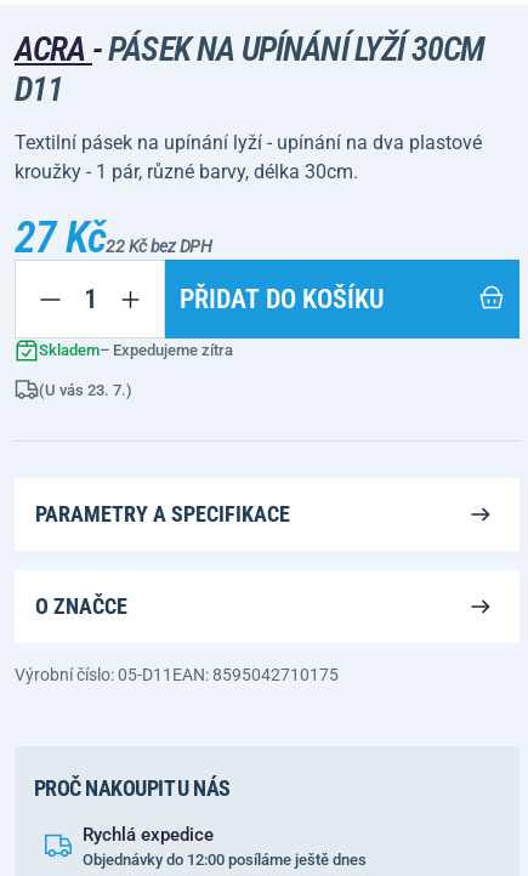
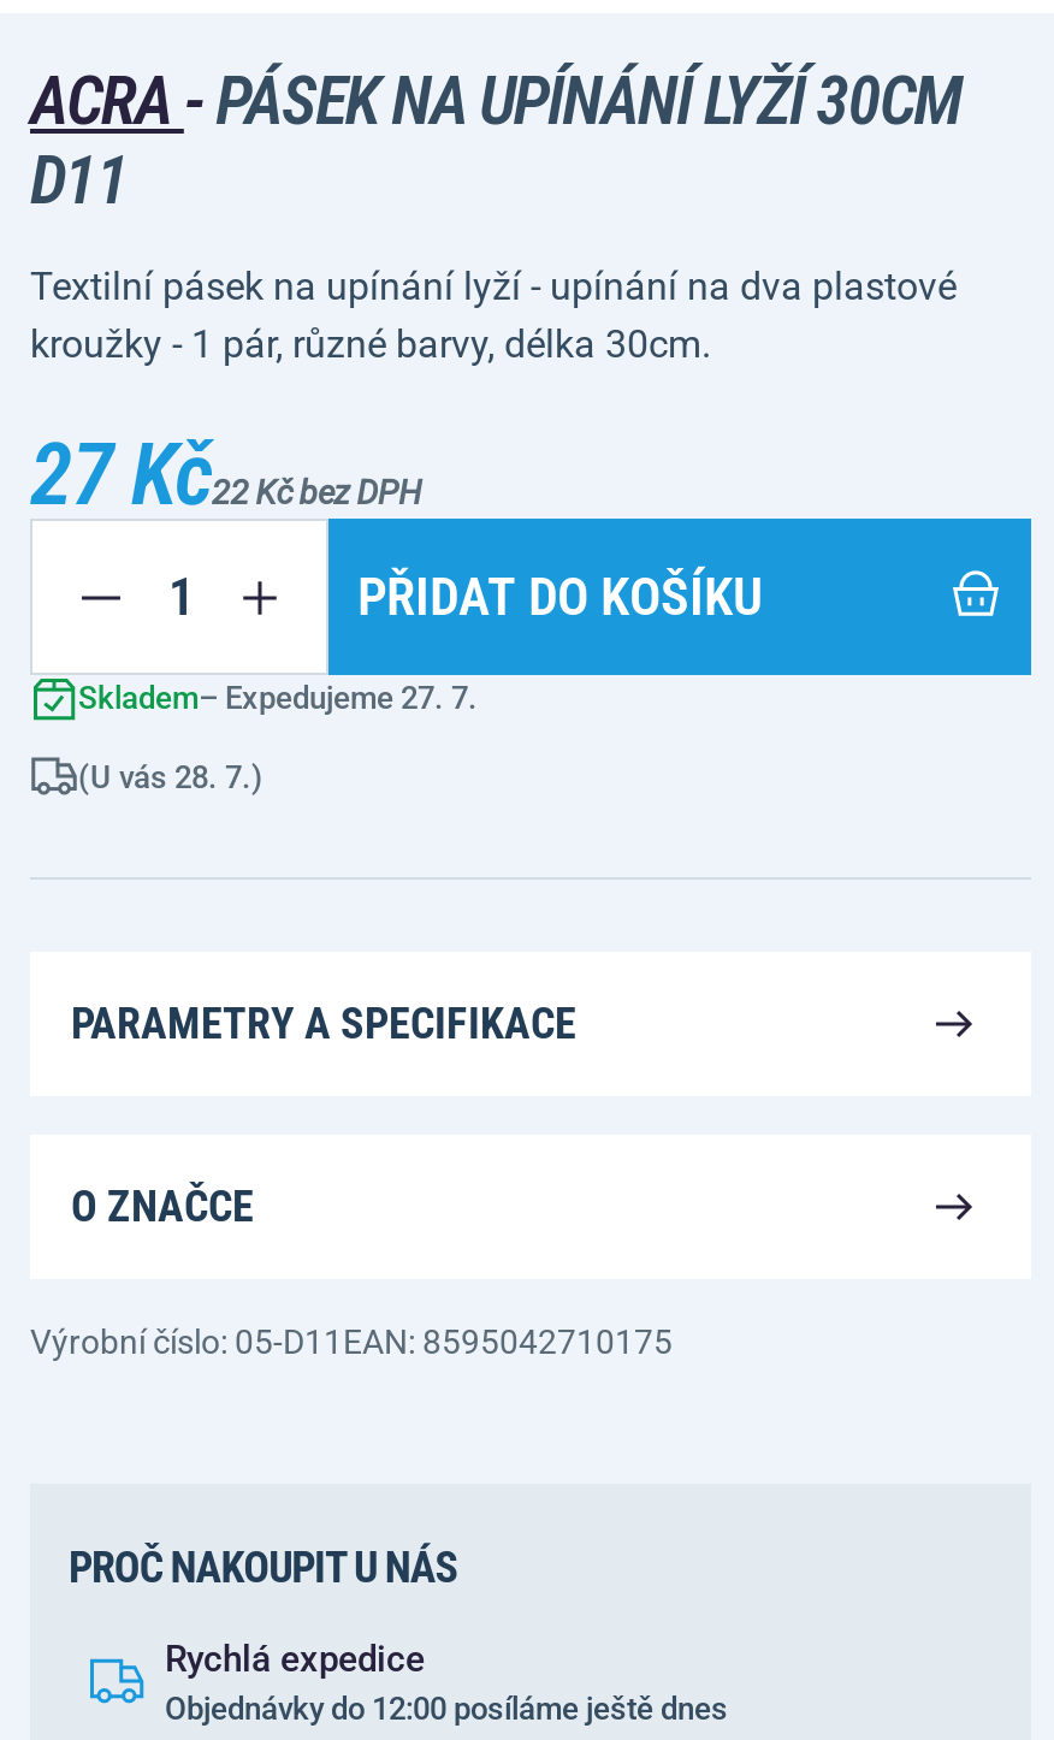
- Skladem– Expedujeme zítra
+ Skladem– Expedujeme 27. 7.

- (U vás 23. 7.)
+ (U vás 28. 7.)
